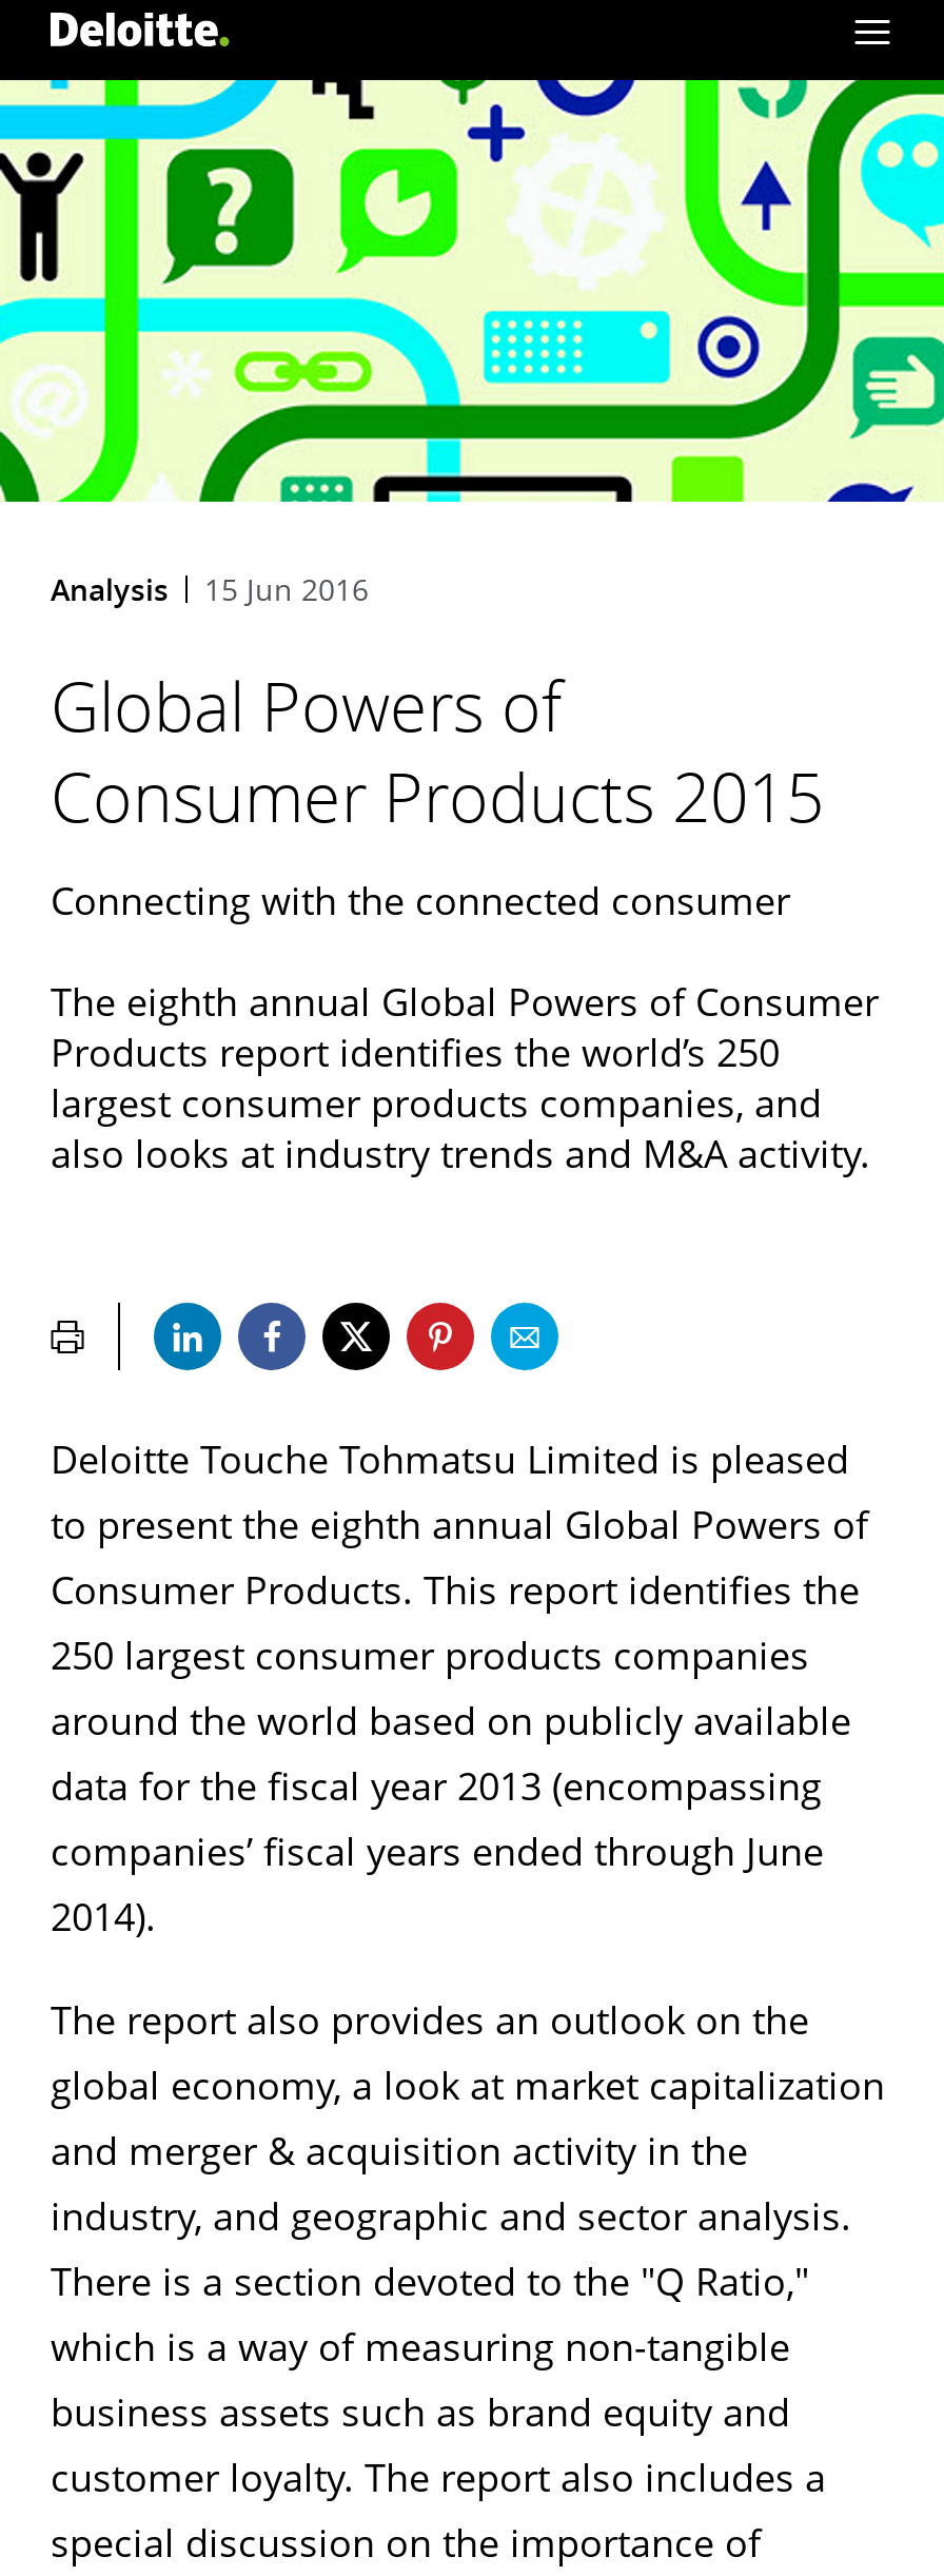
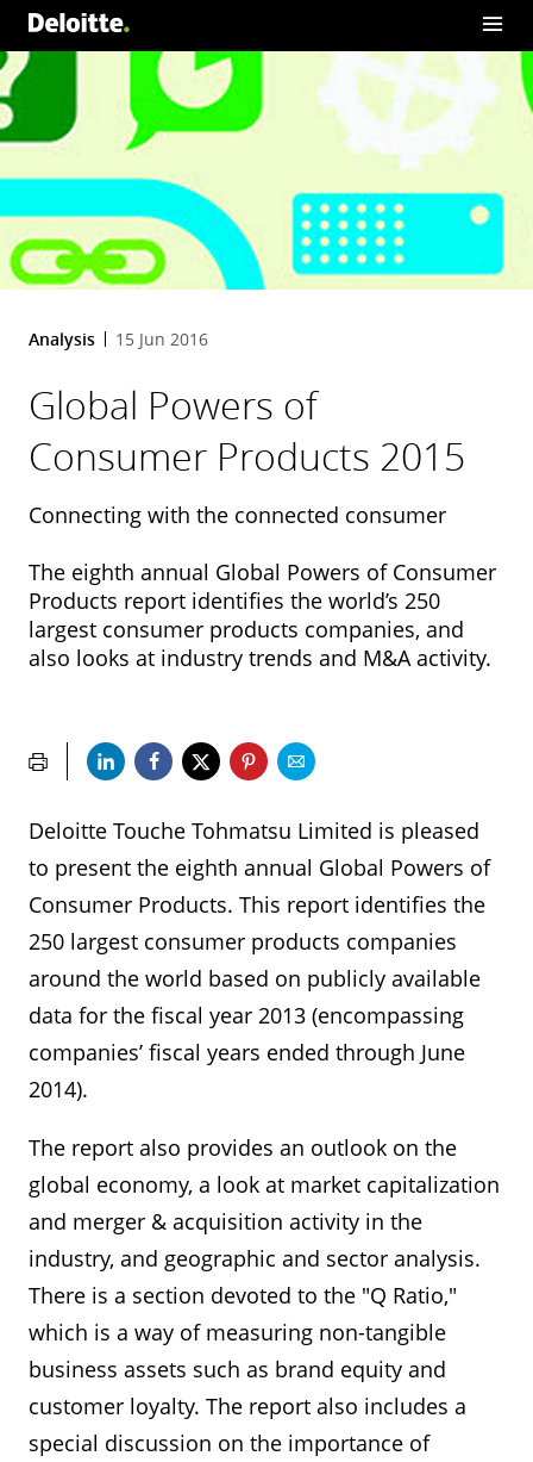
- [image]
+ [image]
